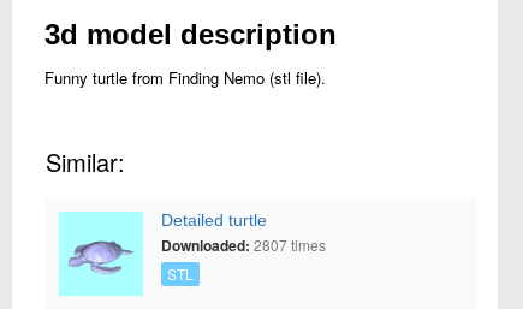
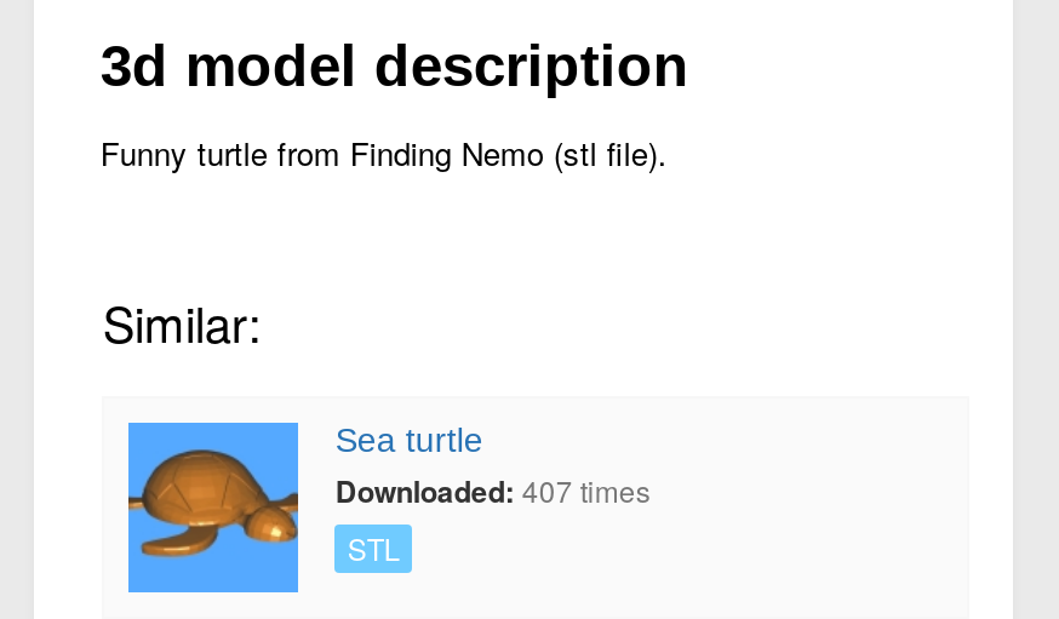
- [image]
- Detailed turtle
+ [image]
+ Sea turtle

- Downloaded: 2807 times
+ Downloaded: 407 times
